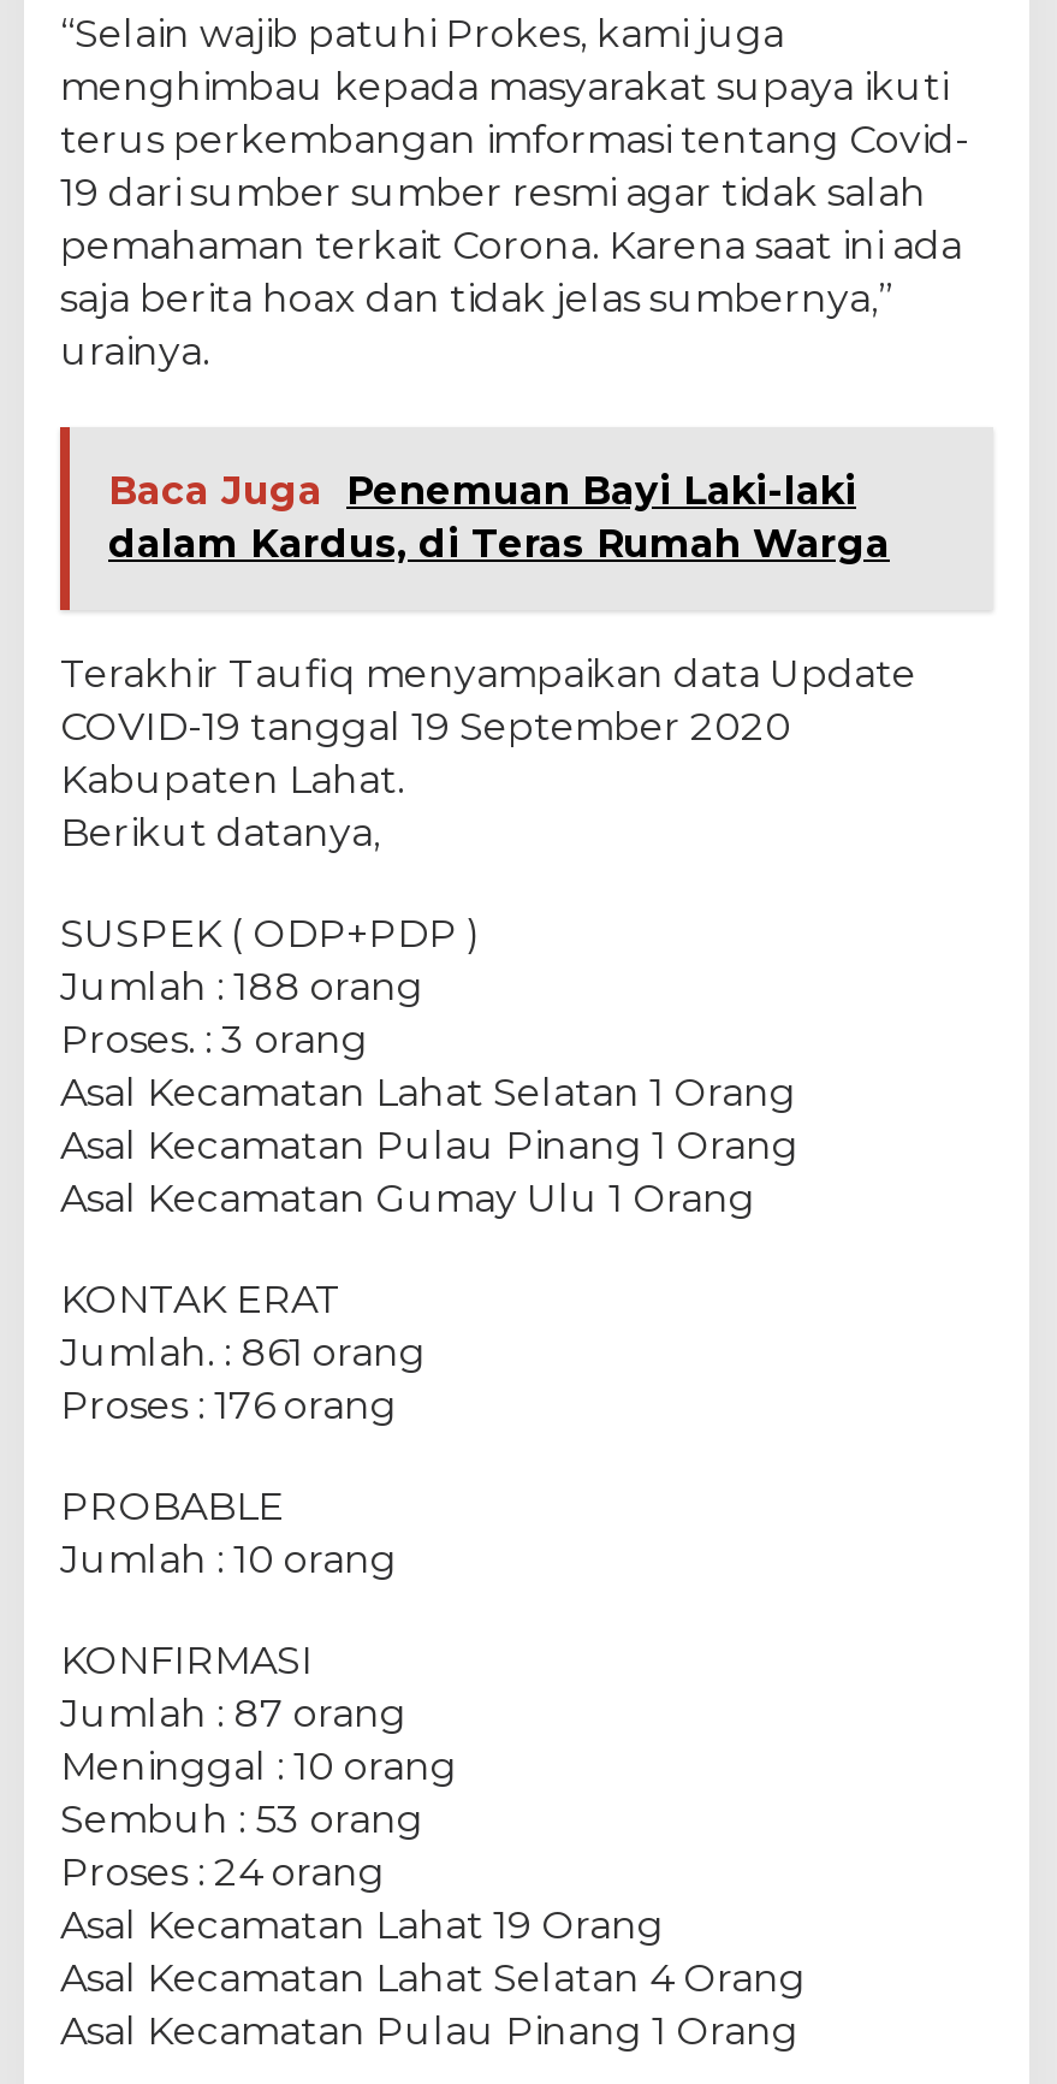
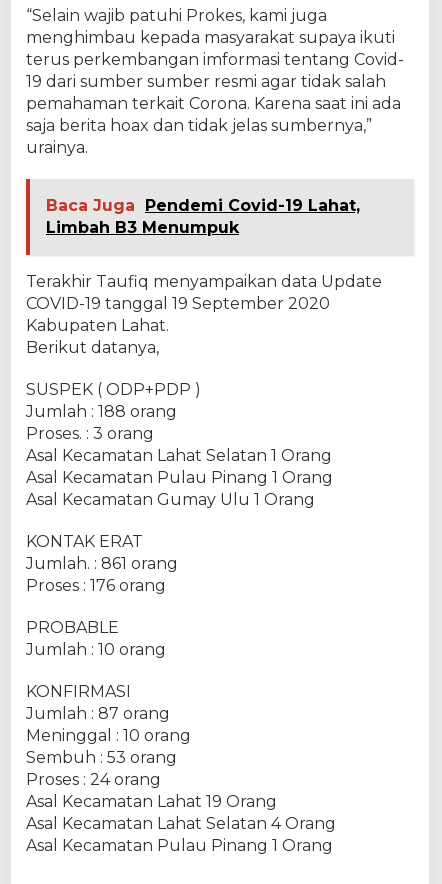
- Baca Juga Penemuan Bayi Laki-laki
- dalam Kardus, di Teras Rumah Warga
+ Baca Juga Pendemi Covid-19 Lahat,
+ Limbah B3 Menumpuk
